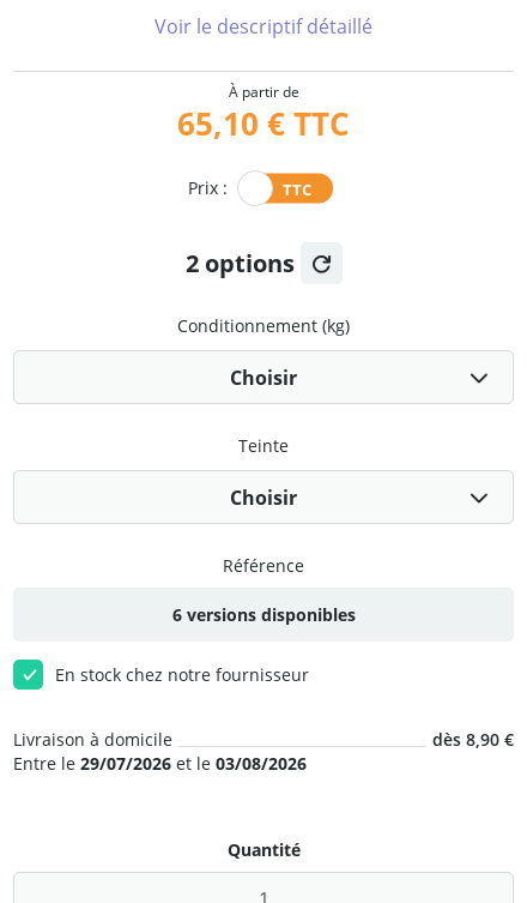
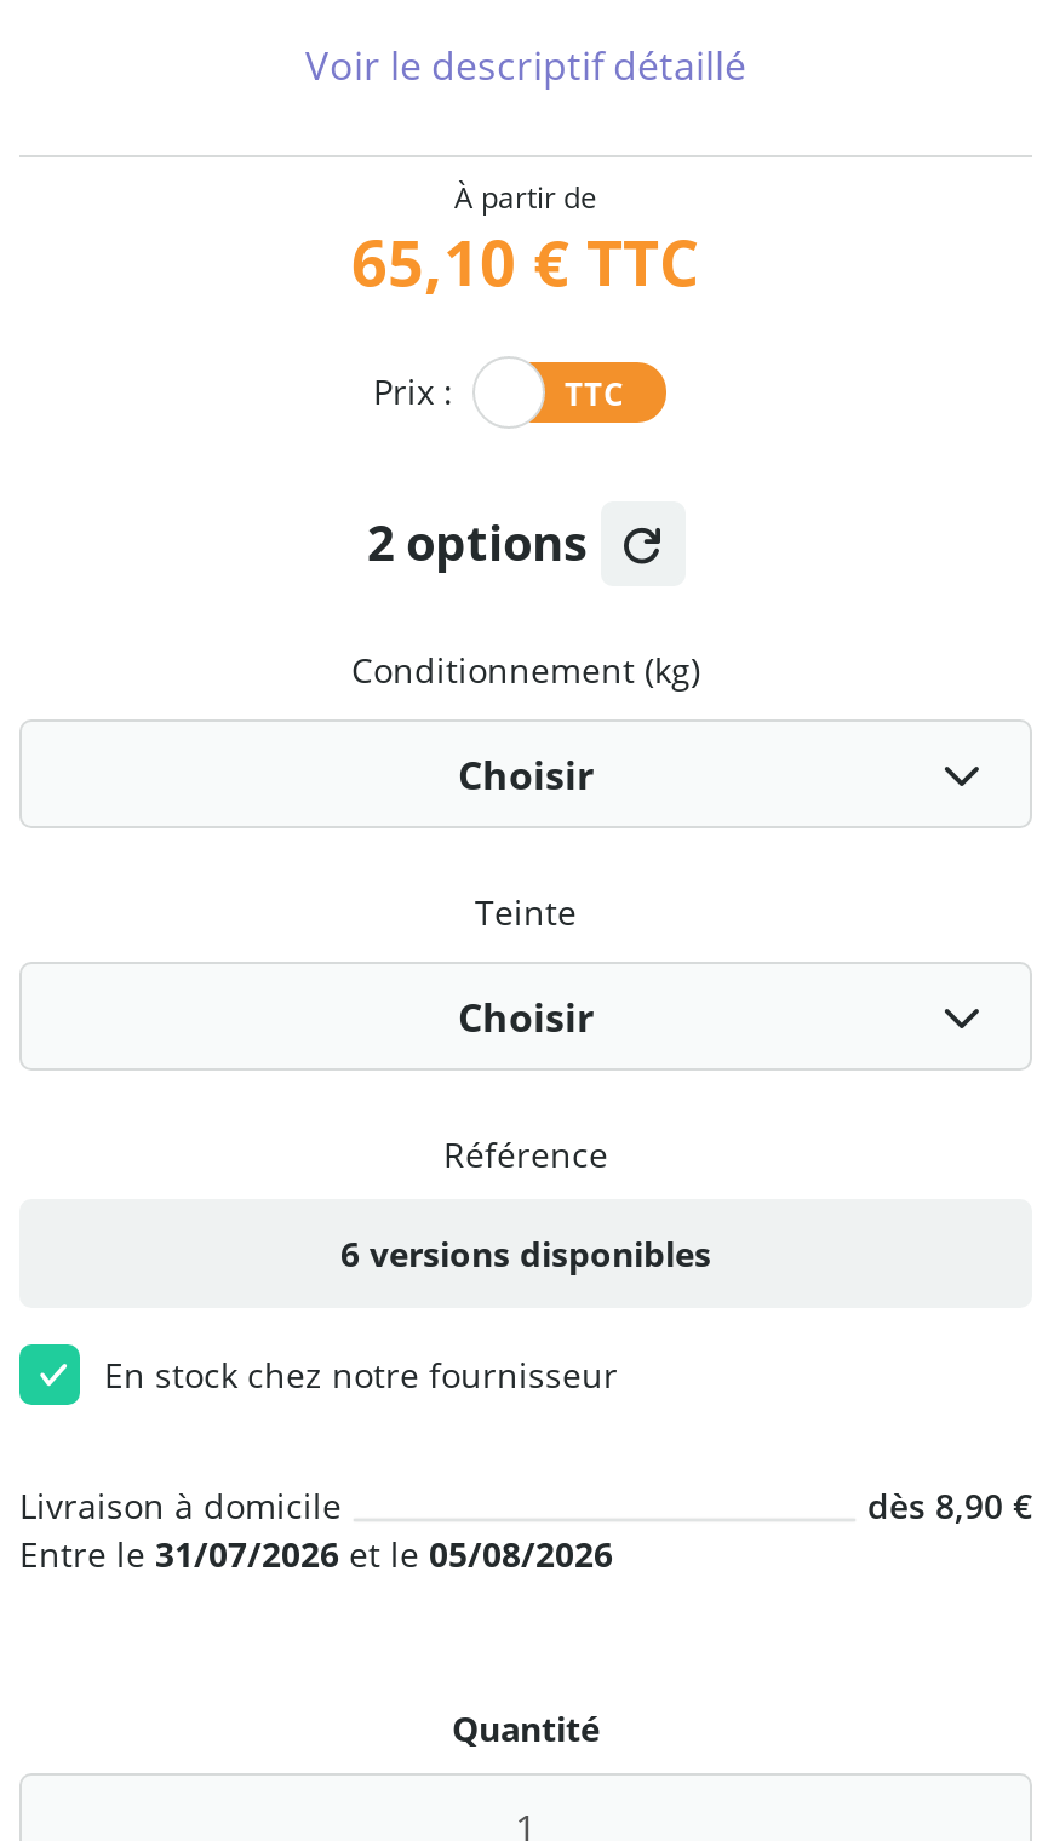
- Entre le 29/07/2026 et le 03/08/2026
+ Entre le 31/07/2026 et le 05/08/2026
